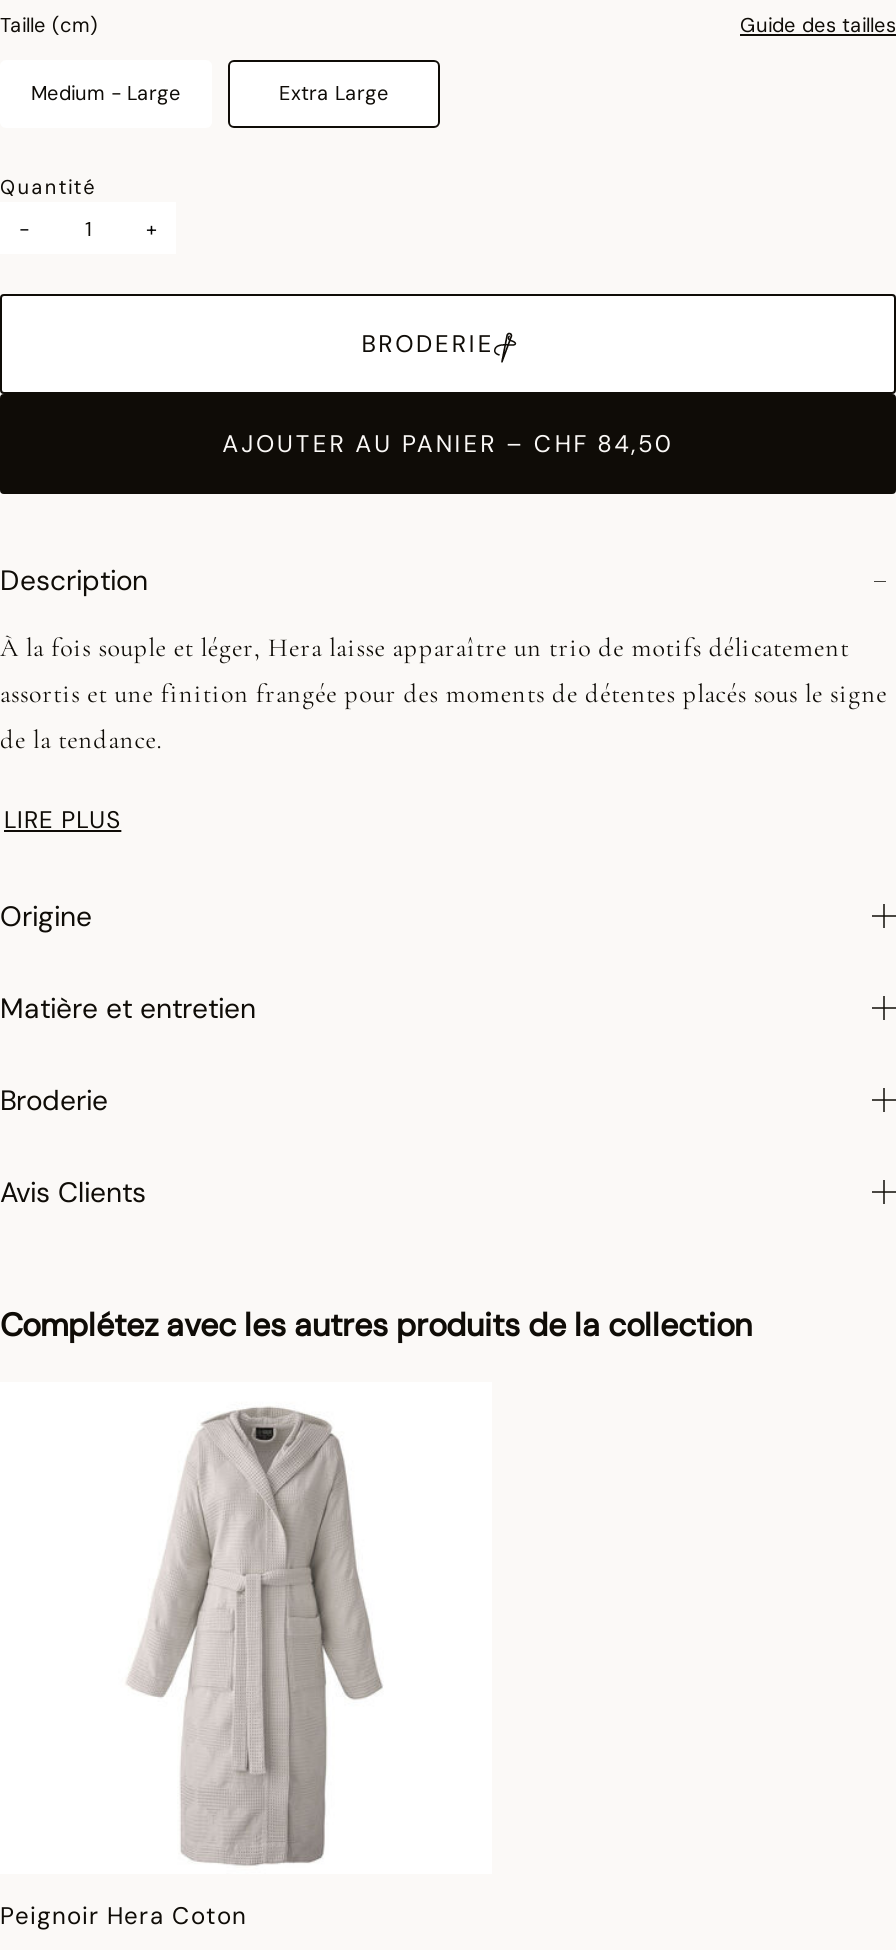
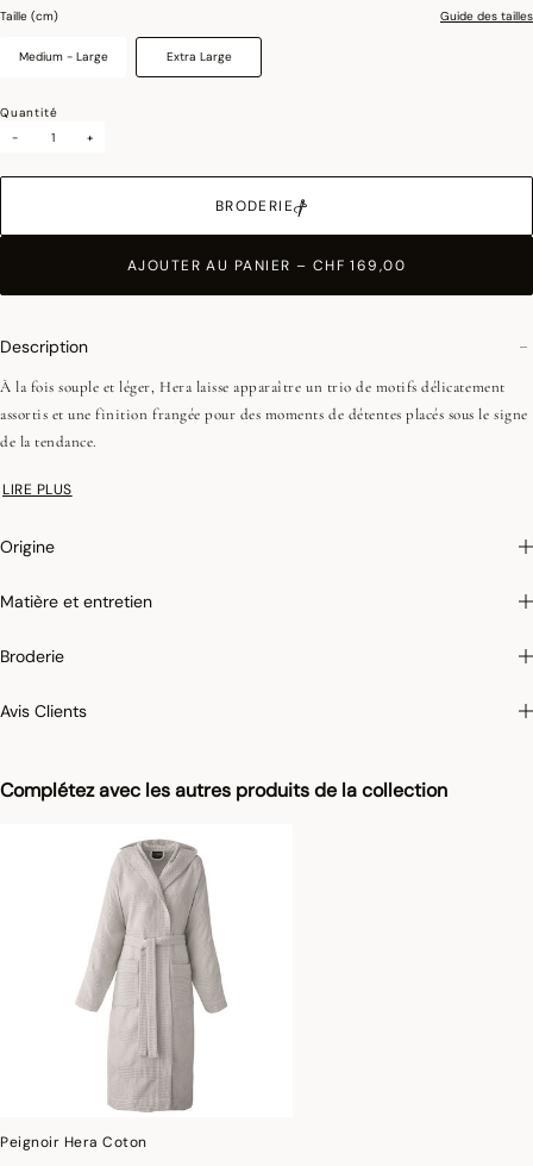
- AJOUTER AU PANIER – CHF 84,50
+ AJOUTER AU PANIER – CHF 169,00
